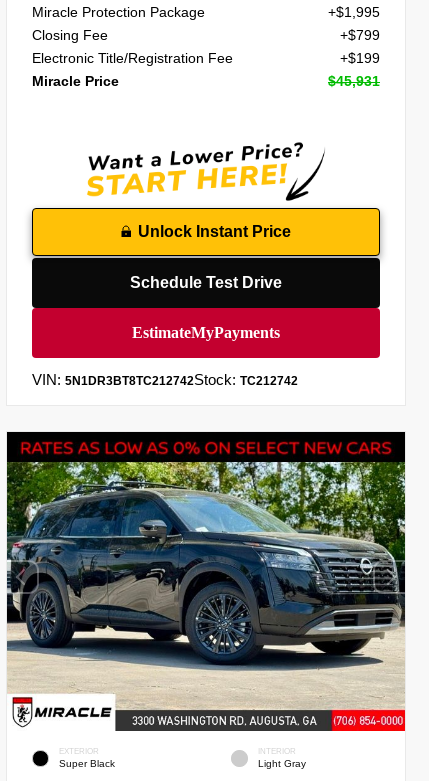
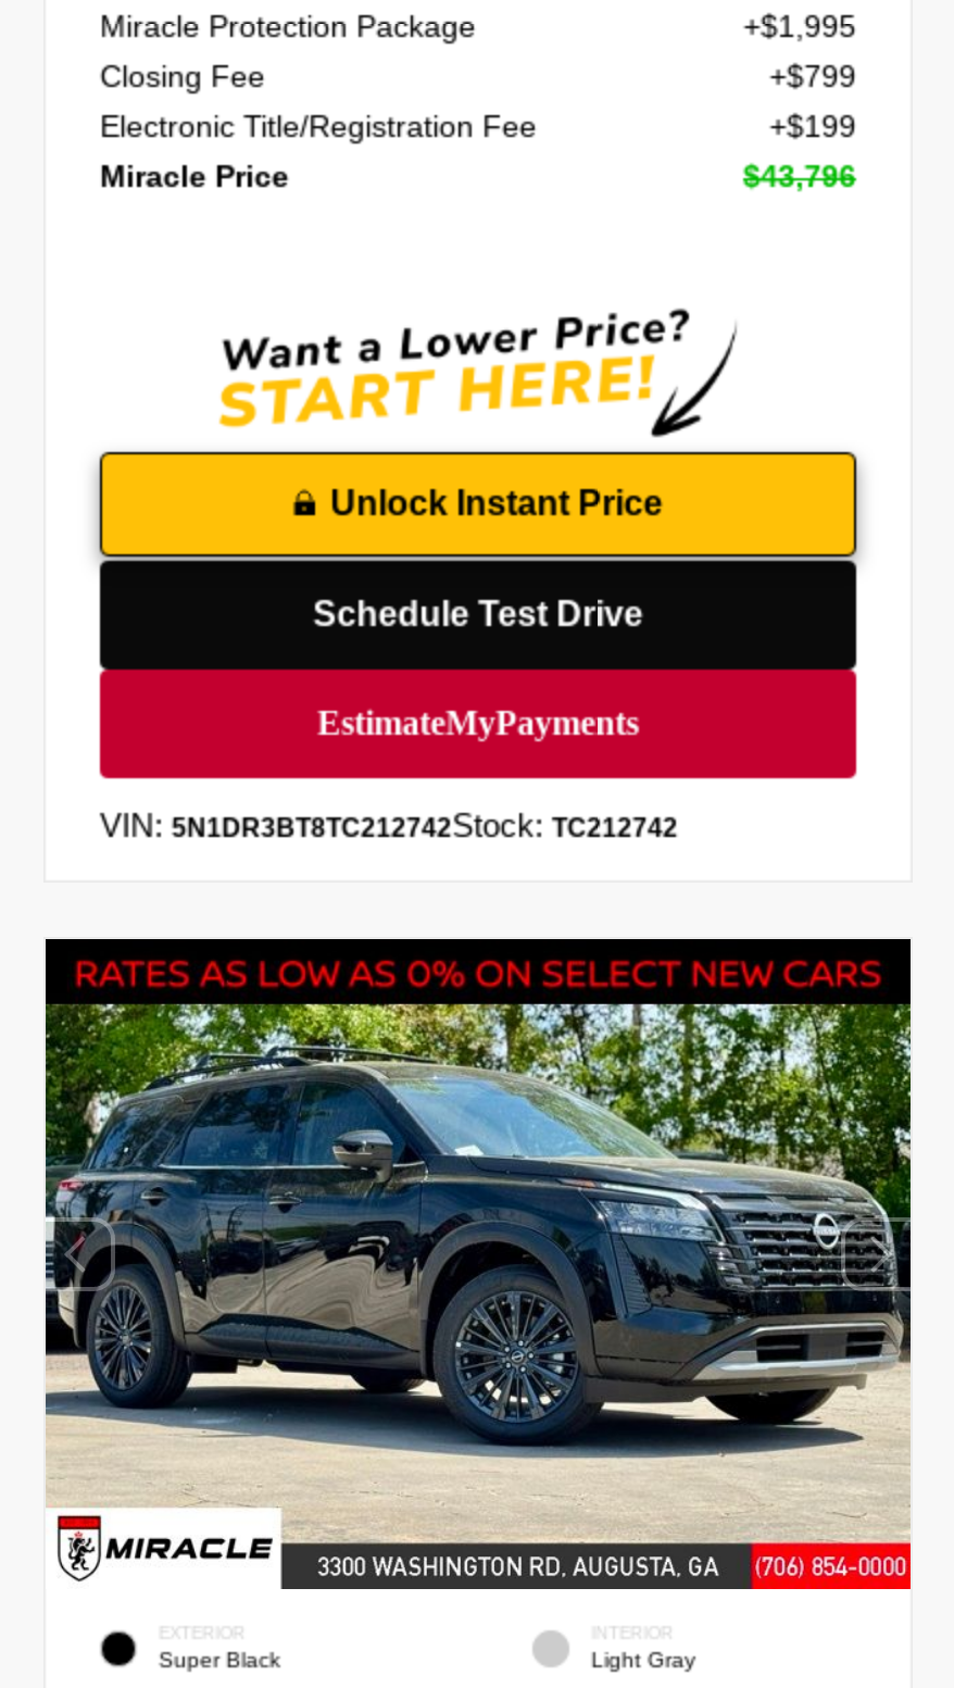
- $45,931
+ $43,796
